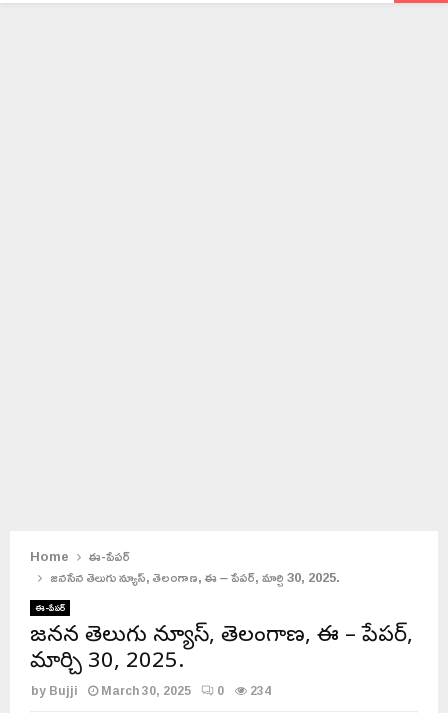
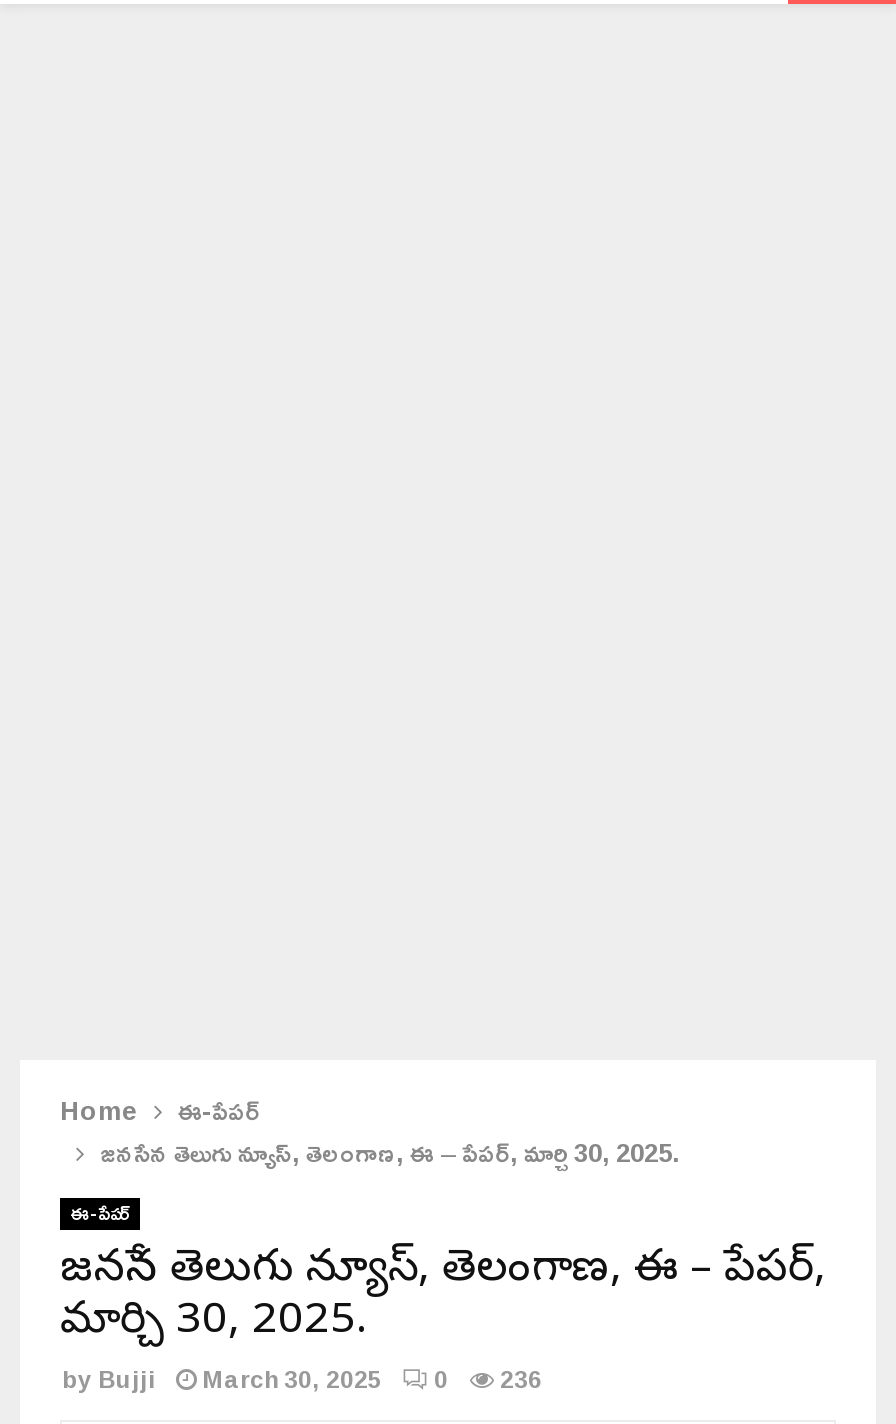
- by Bujji March 30, 2025 0 234
+ by Bujji March 30, 2025 0 236
